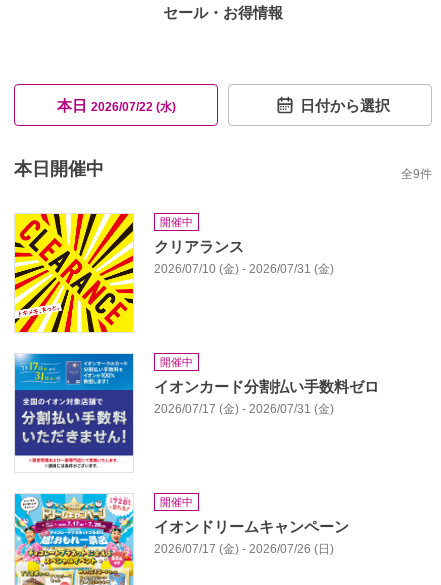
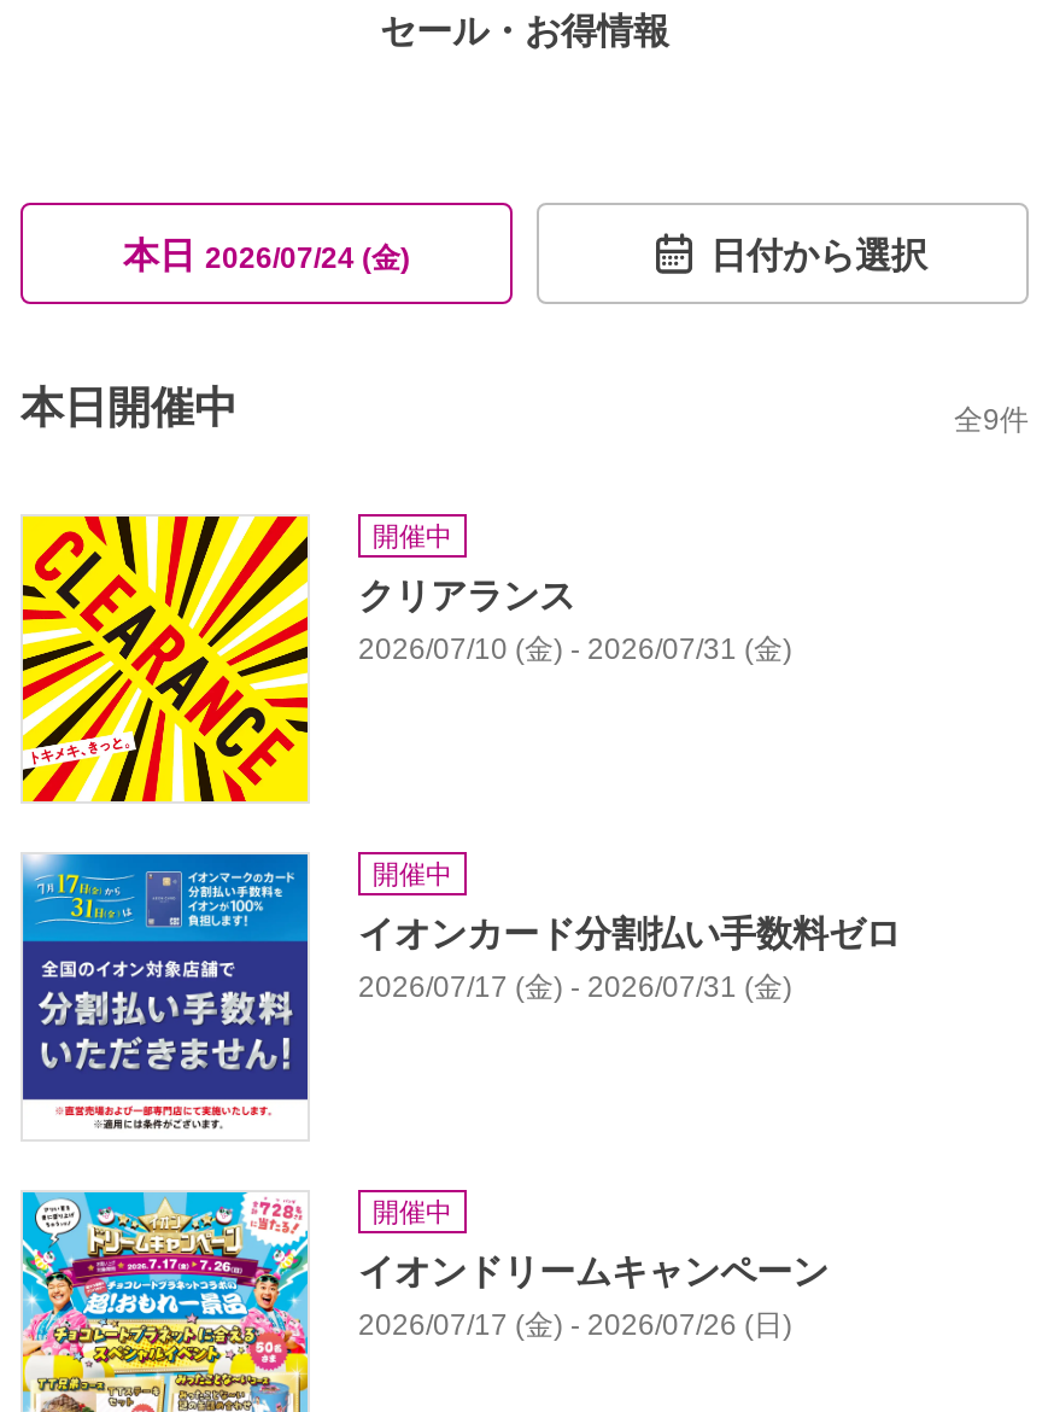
- 本日2026/07/22 (水)
+ 本日2026/07/24 (金)
